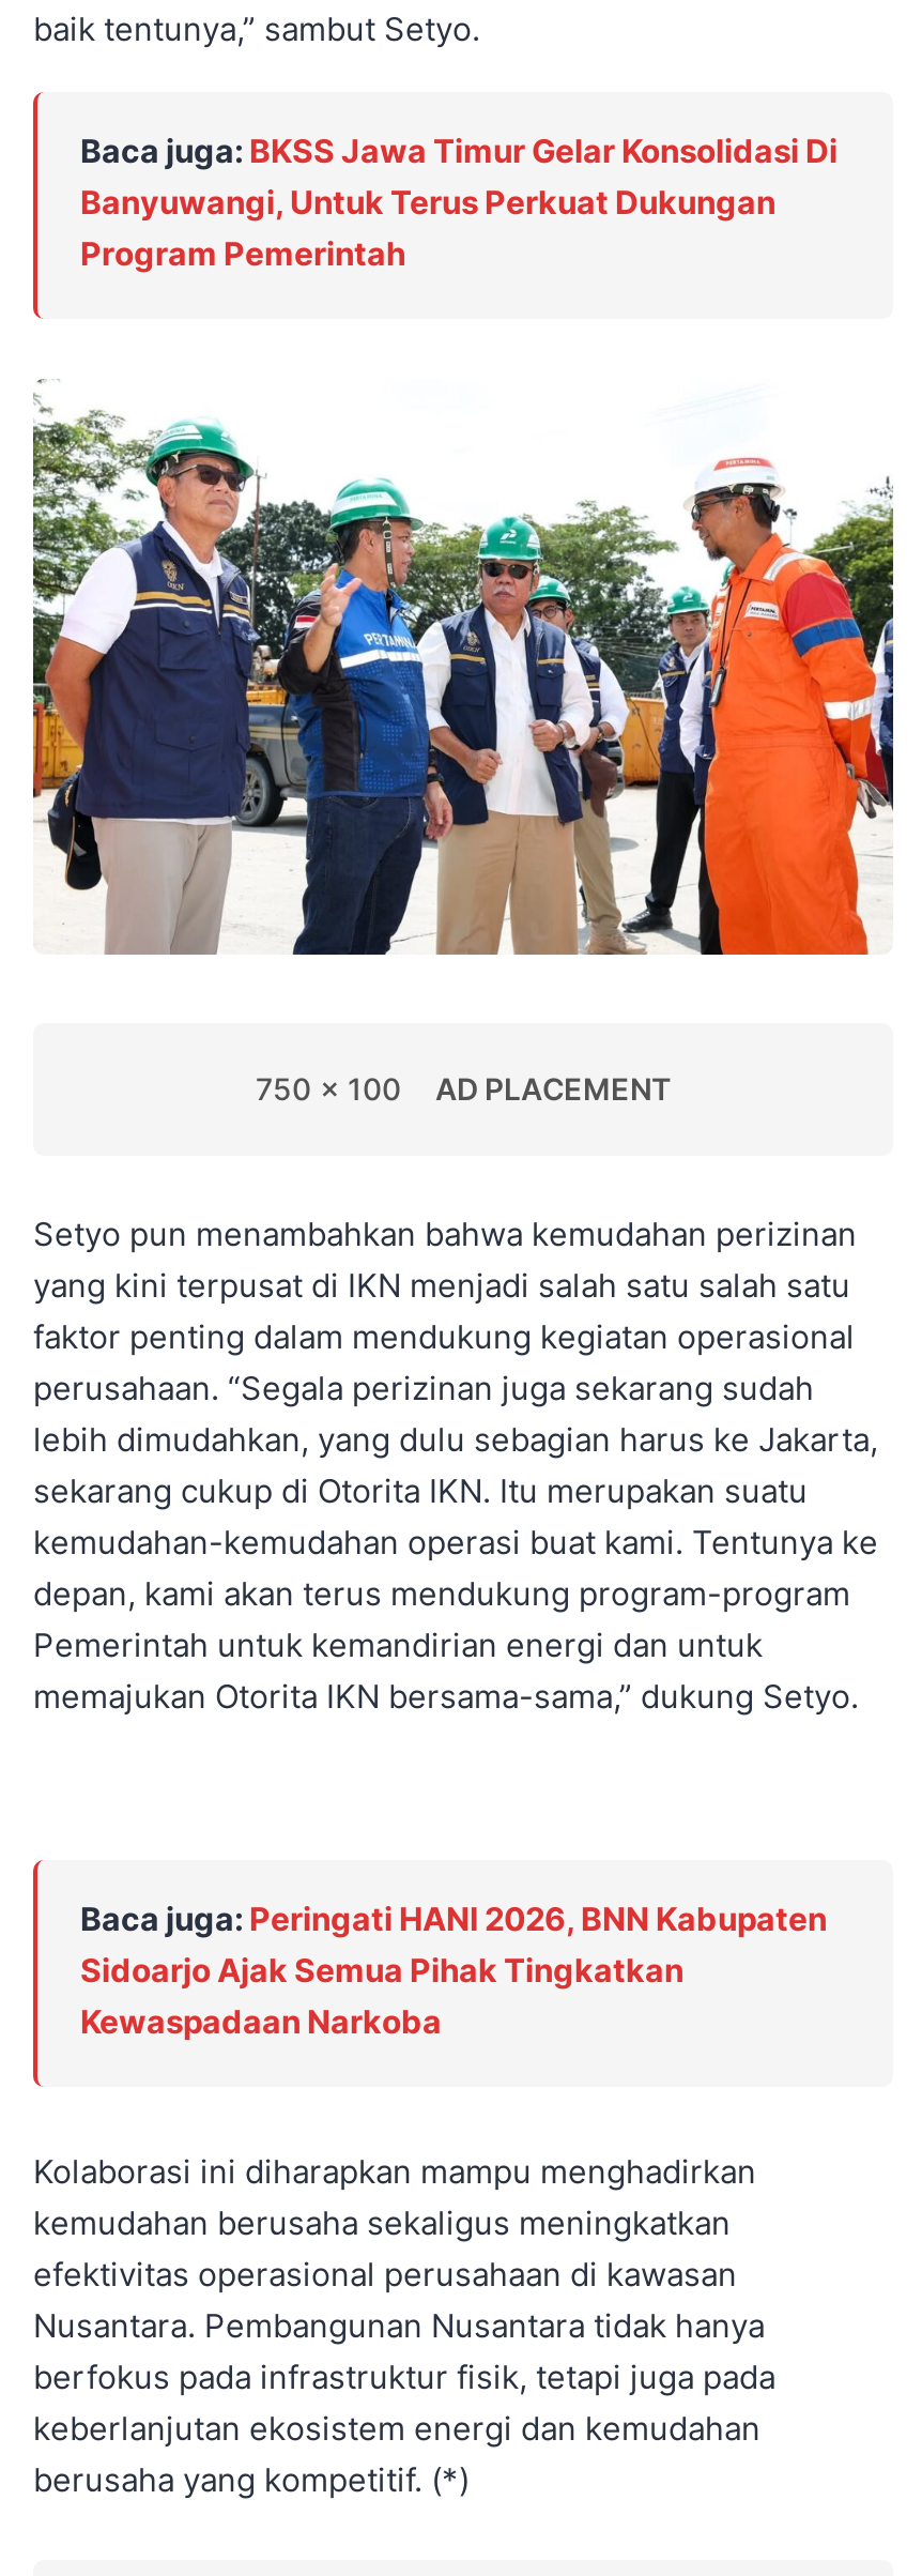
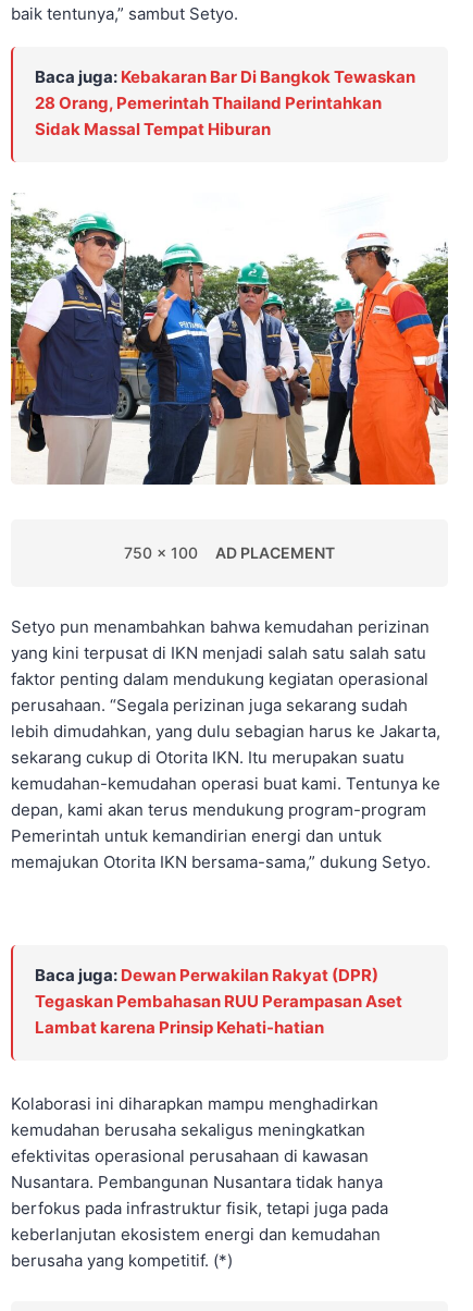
- Baca juga: BKSS Jawa Timur Gelar Konsolidasi Di
- Banyuwangi, Untuk Terus Perkuat Dukungan
- Program Pemerintah
+ Baca juga: Kebakaran Bar Di Bangkok Tewaskan
+ 28 Orang, Pemerintah Thailand Perintahkan
+ Sidak Massal Tempat Hiburan

- Baca juga: Peringati HANI 2026, BNN Kabupaten
- Sidoarjo Ajak Semua Pihak Tingkatkan
- Kewaspadaan Narkoba
+ Baca juga: Dewan Perwakilan Rakyat (DPR)
+ Tegaskan Pembahasan RUU Perampasan Aset
+ Lambat karena Prinsip Kehati-hatian
